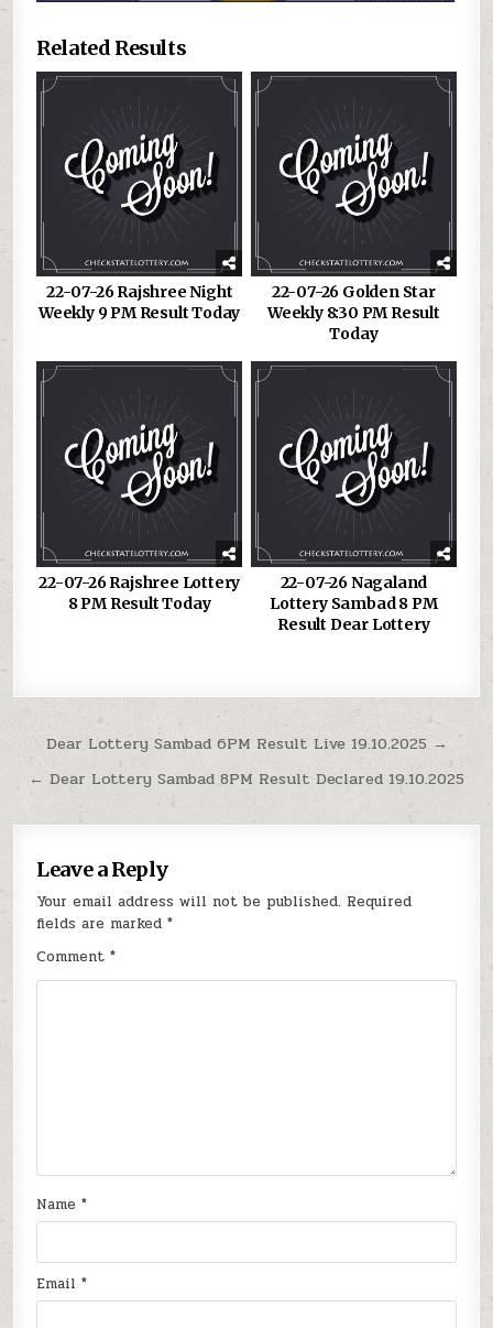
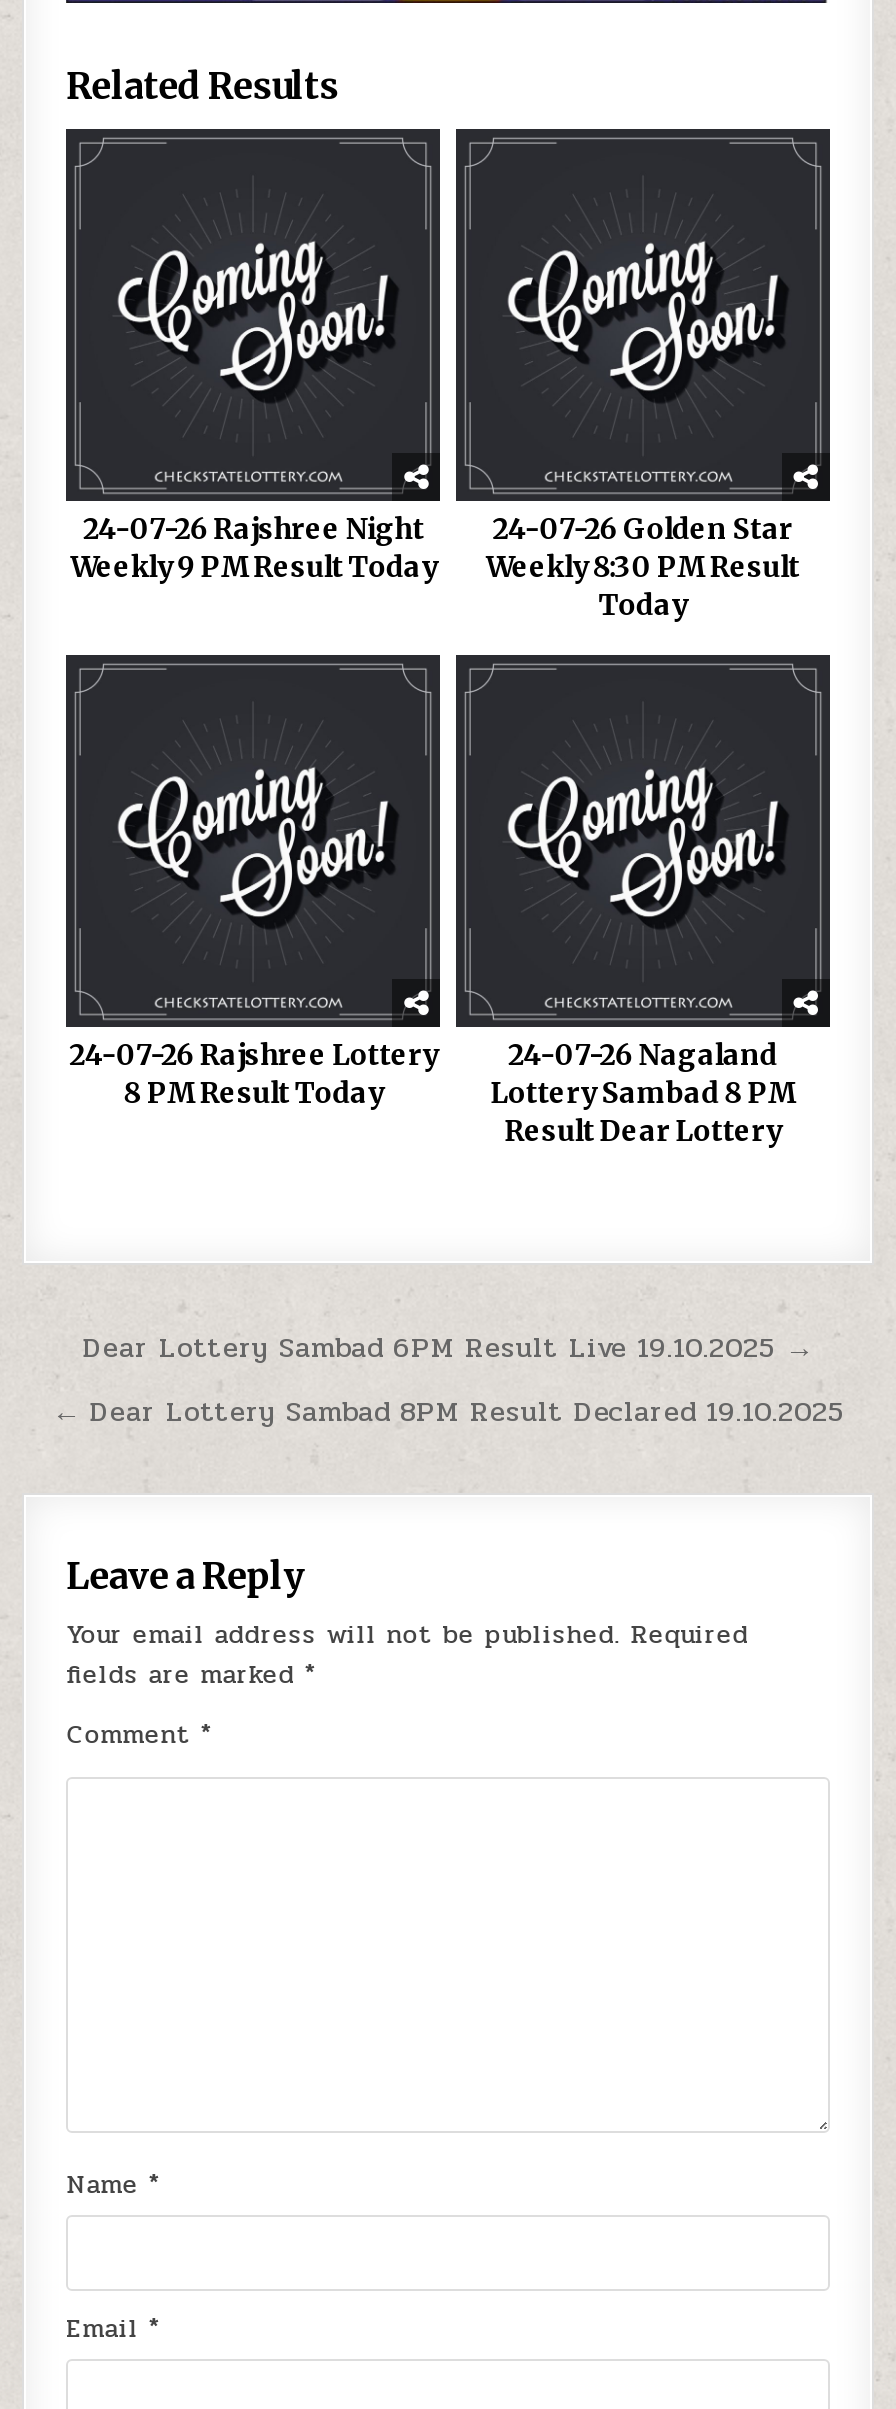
- 22-07-26 Rajshree Night
+ 24-07-26 Rajshree Night

- 22-07-26 Golden Star
+ 24-07-26 Golden Star

- 22-07-26 Rajshree Lottery
+ 24-07-26 Rajshree Lottery

- 22-07-26 Nagaland
+ 24-07-26 Nagaland
